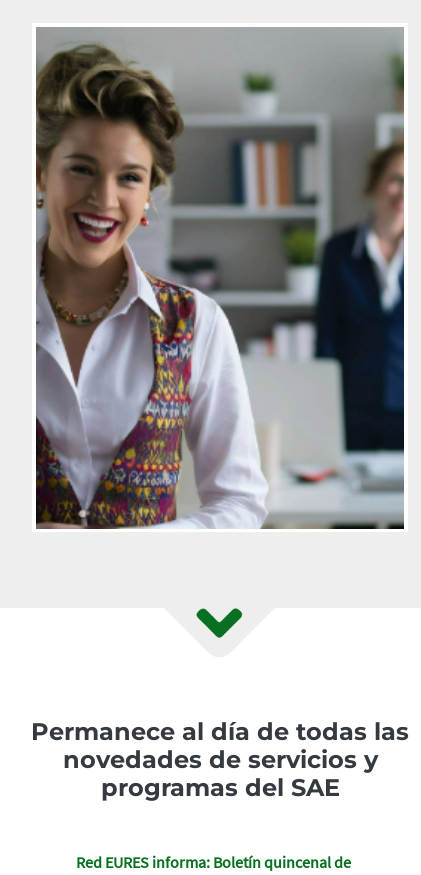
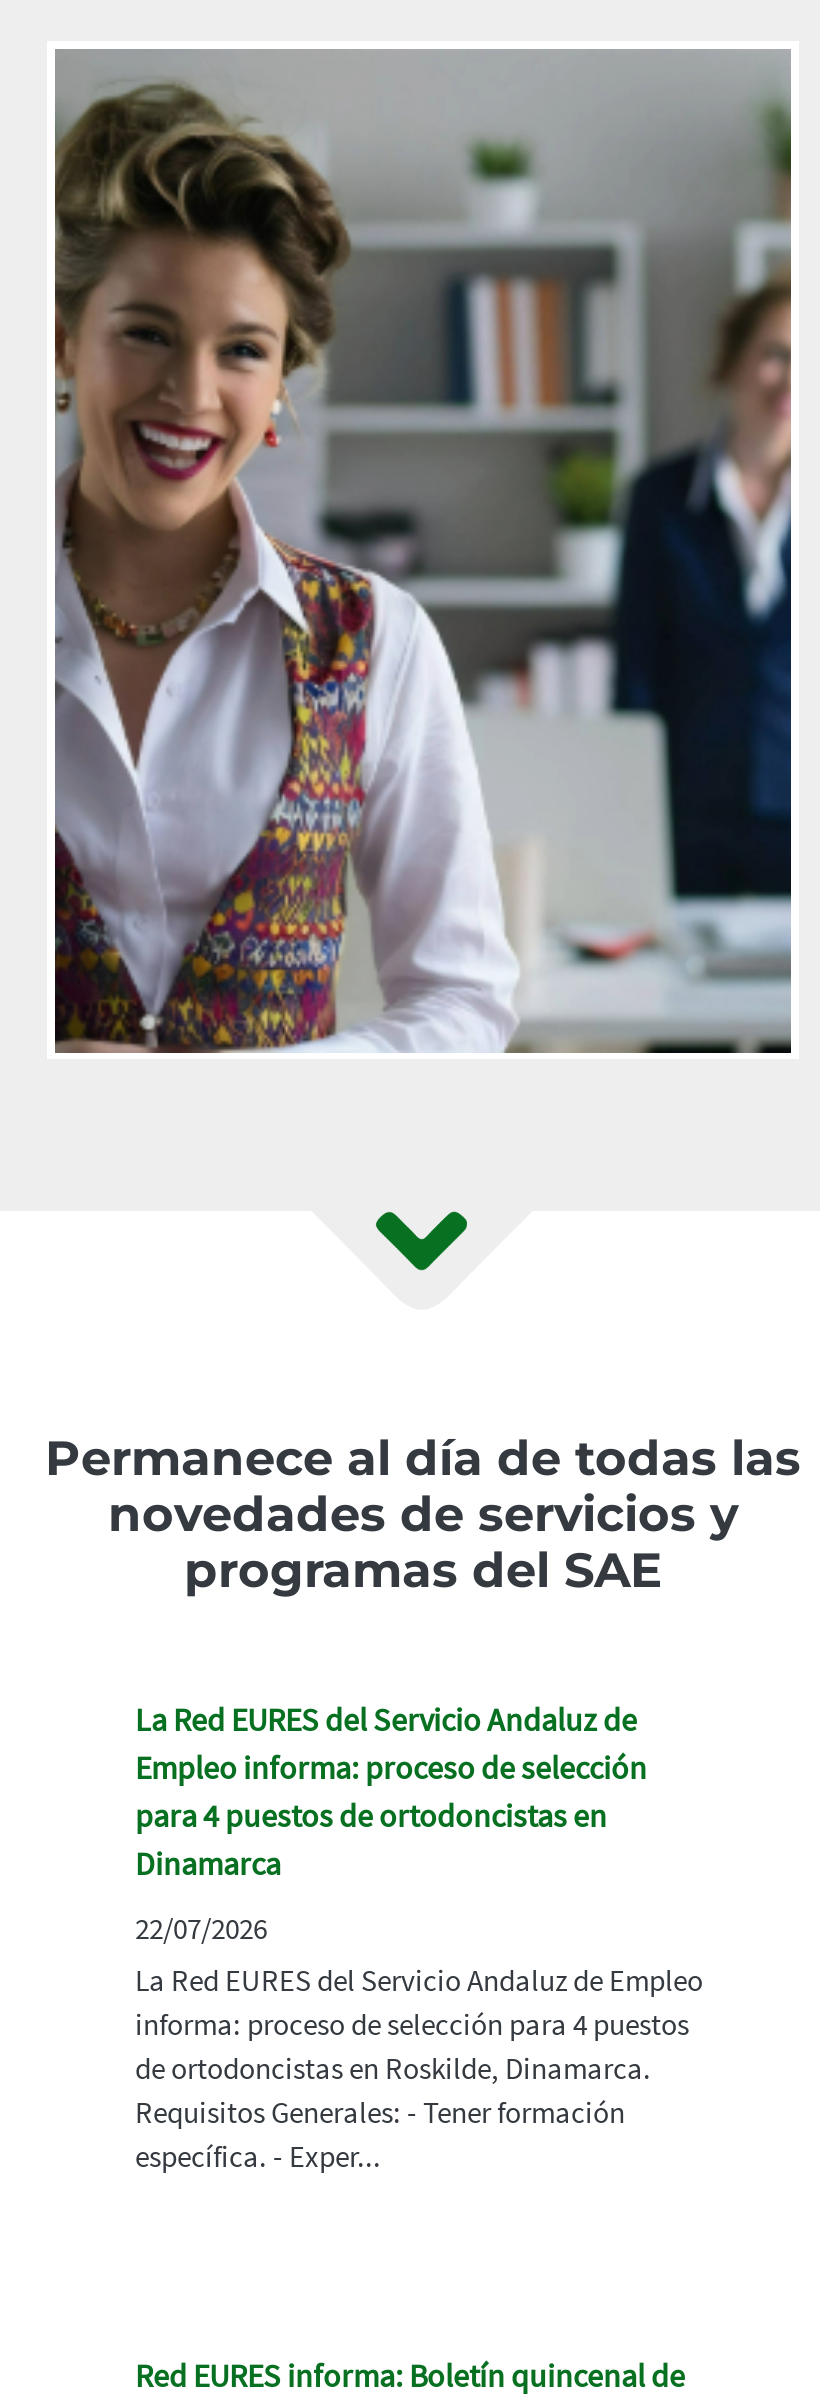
+ La Red EURES del Servicio Andaluz de
+ Empleo informa: proceso de selección
+ para 4 puestos de ortodoncistas en
+ Dinamarca
+ 22/07/2026
+ La Red EURES del Servicio Andaluz de Empleo
+ informa: proceso de selección para 4 puestos
+ de ortodoncistas en Roskilde, Dinamarca.
+ Requisitos Generales: - Tener formación
+ específica. - Exper...
